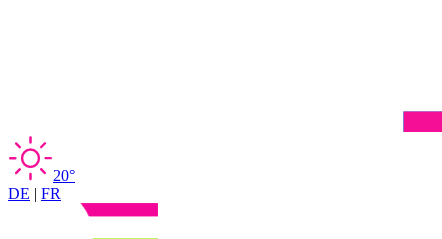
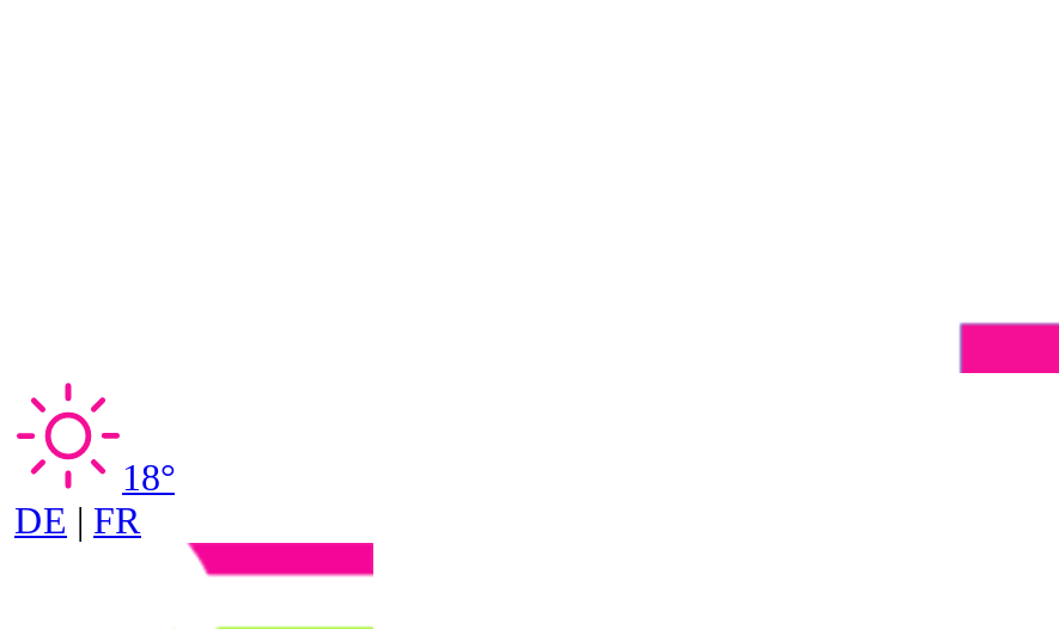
- 20°
+ 18°
